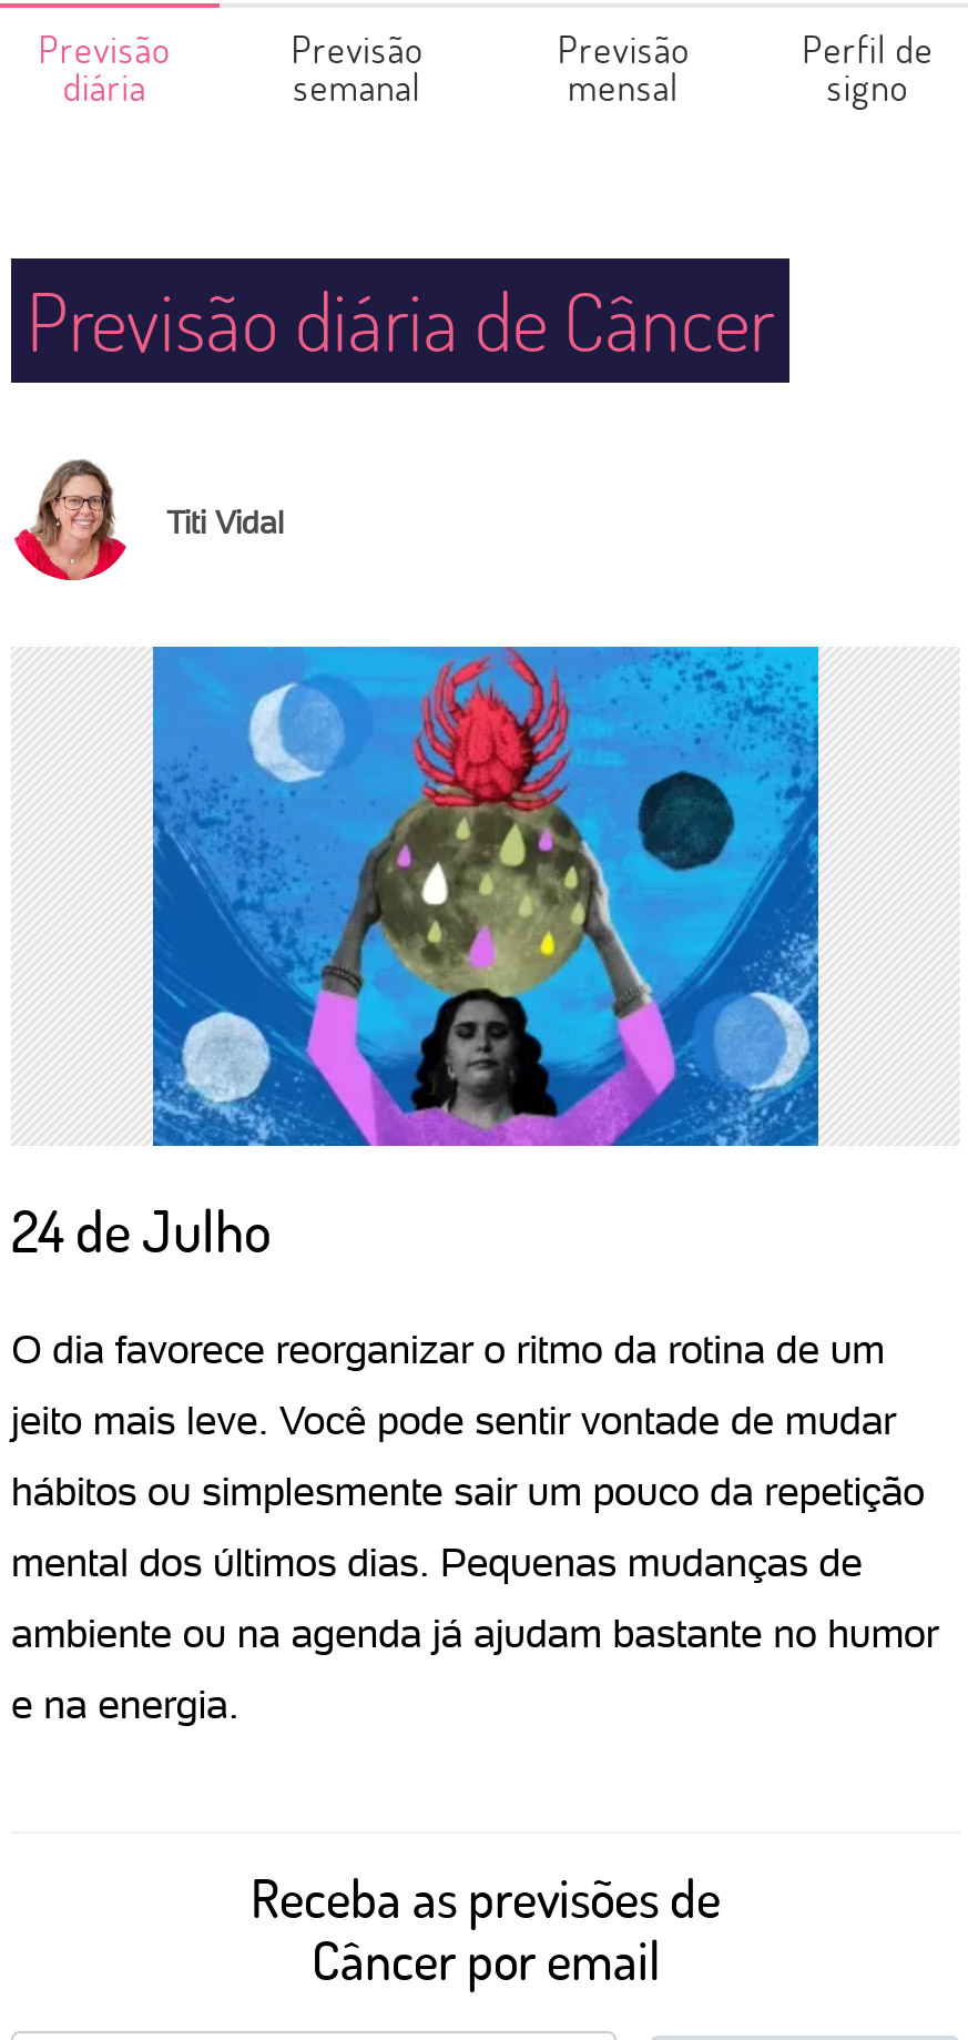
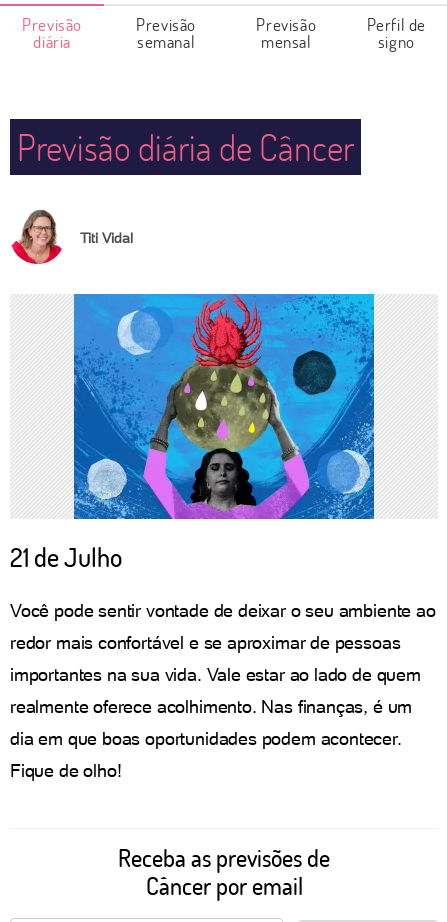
- 24 de Julho
+ 21 de Julho

- O dia favorece reorganizar o ritmo da rotina de um
+ Você pode sentir vontade de deixar o seu ambiente ao

- jeito mais leve. Você pode sentir vontade de mudar
+ redor mais confortável e se aproximar de pessoas

- hábitos ou simplesmente sair um pouco da repetição
+ importantes na sua vida. Vale estar ao lado de quem

- mental dos últimos dias. Pequenas mudanças de
+ realmente oferece acolhimento. Nas finanças, é um

- ambiente ou na agenda já ajudam bastante no humor
+ dia em que boas oportunidades podem acontecer.

- e na energia.
+ Fique de olho!
